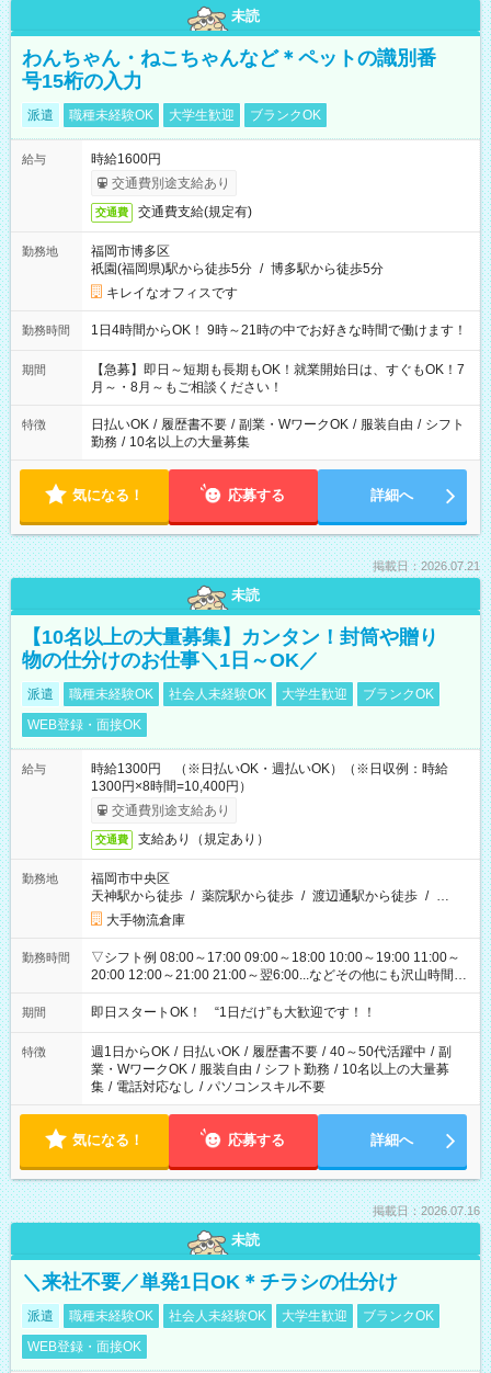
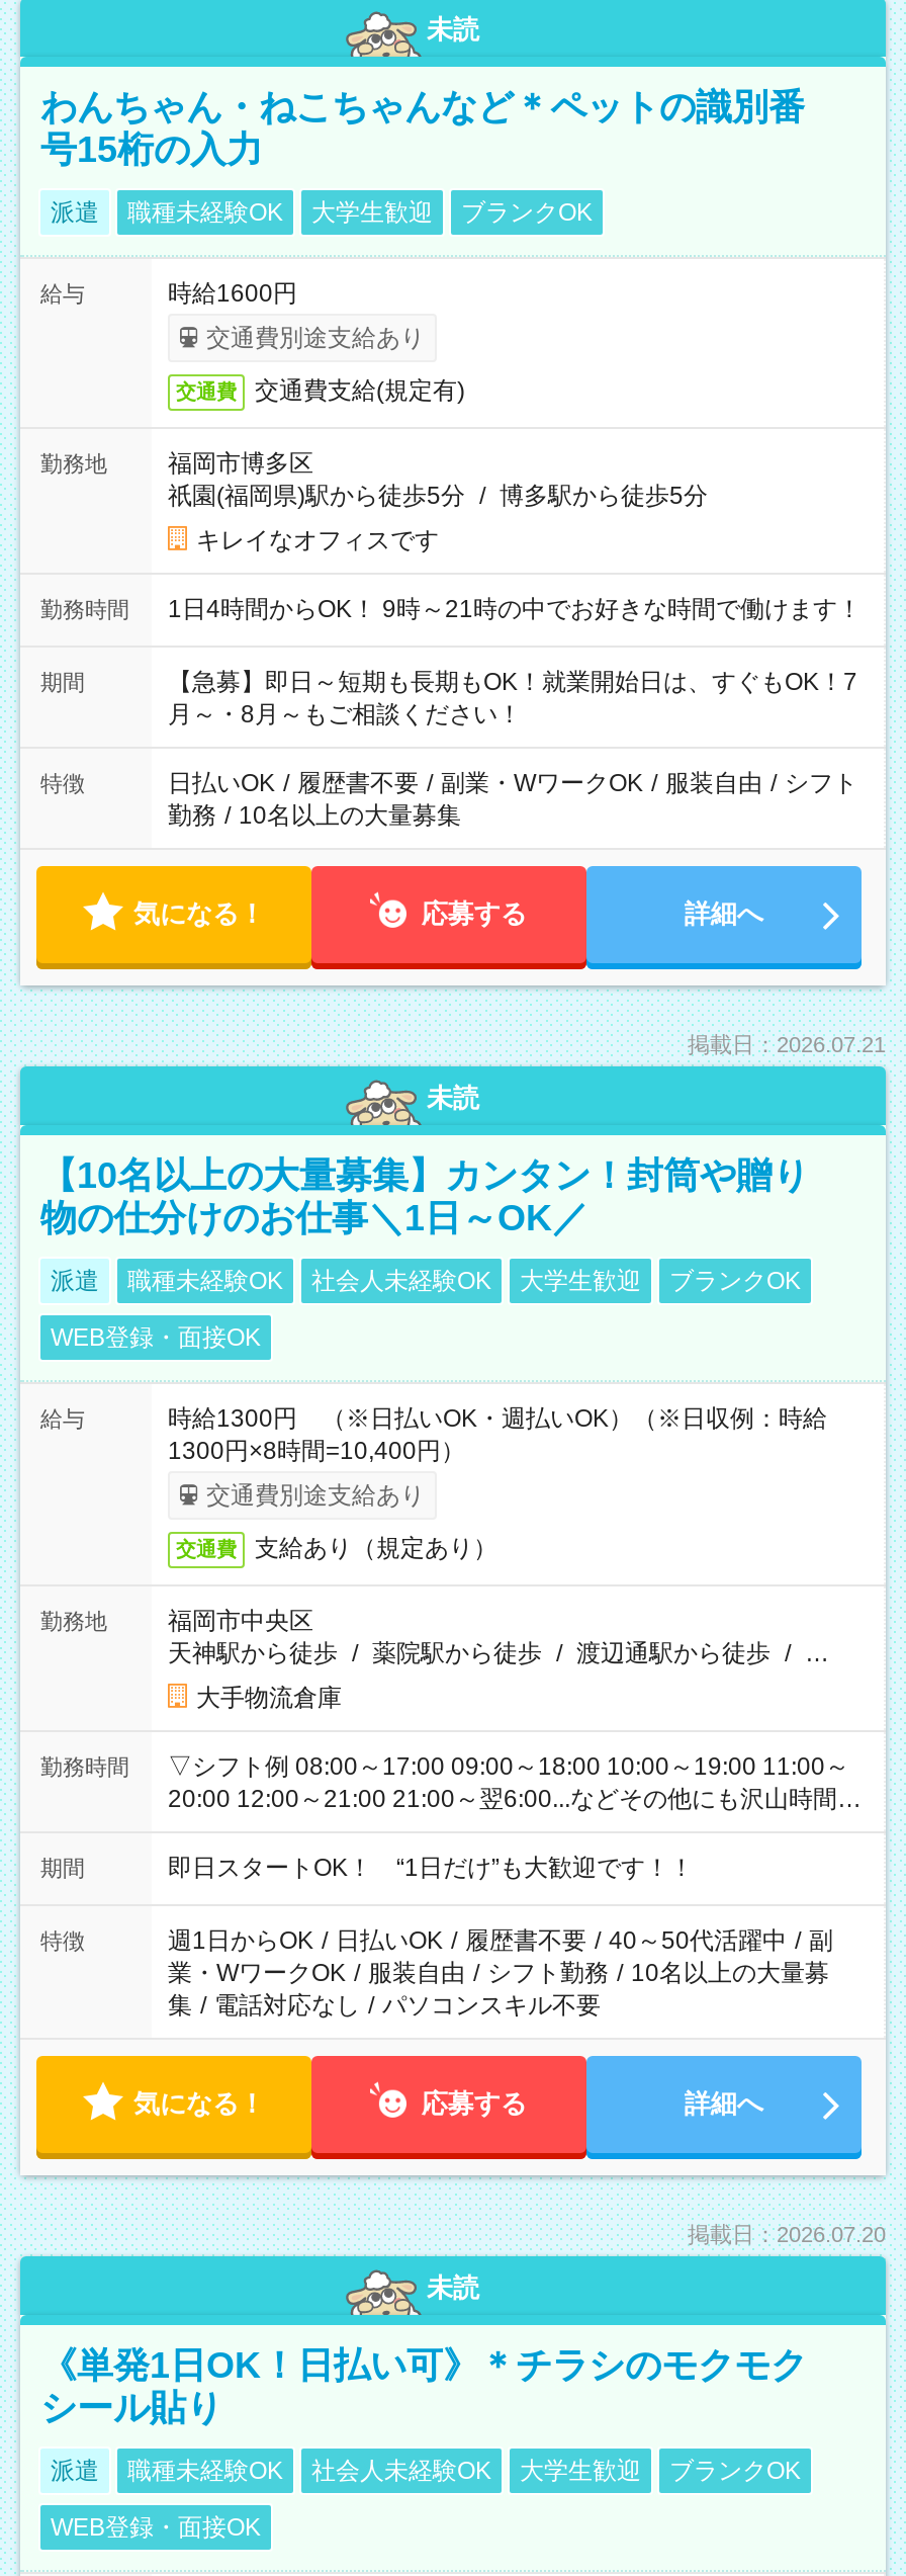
- 掲載日：2026.07.16
+ 掲載日：2026.07.20

- ＼来社不要／単発1日OK＊チラシの仕分け
+ 《単発1日OK！日払い可》＊チラシのモクモク
+ シール貼り
